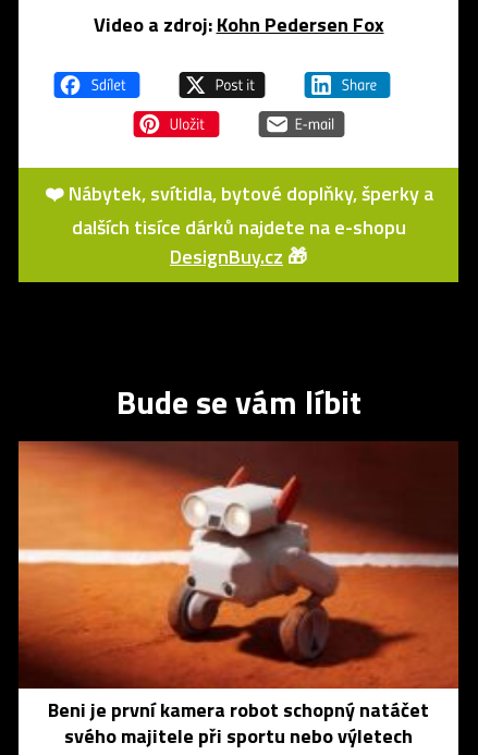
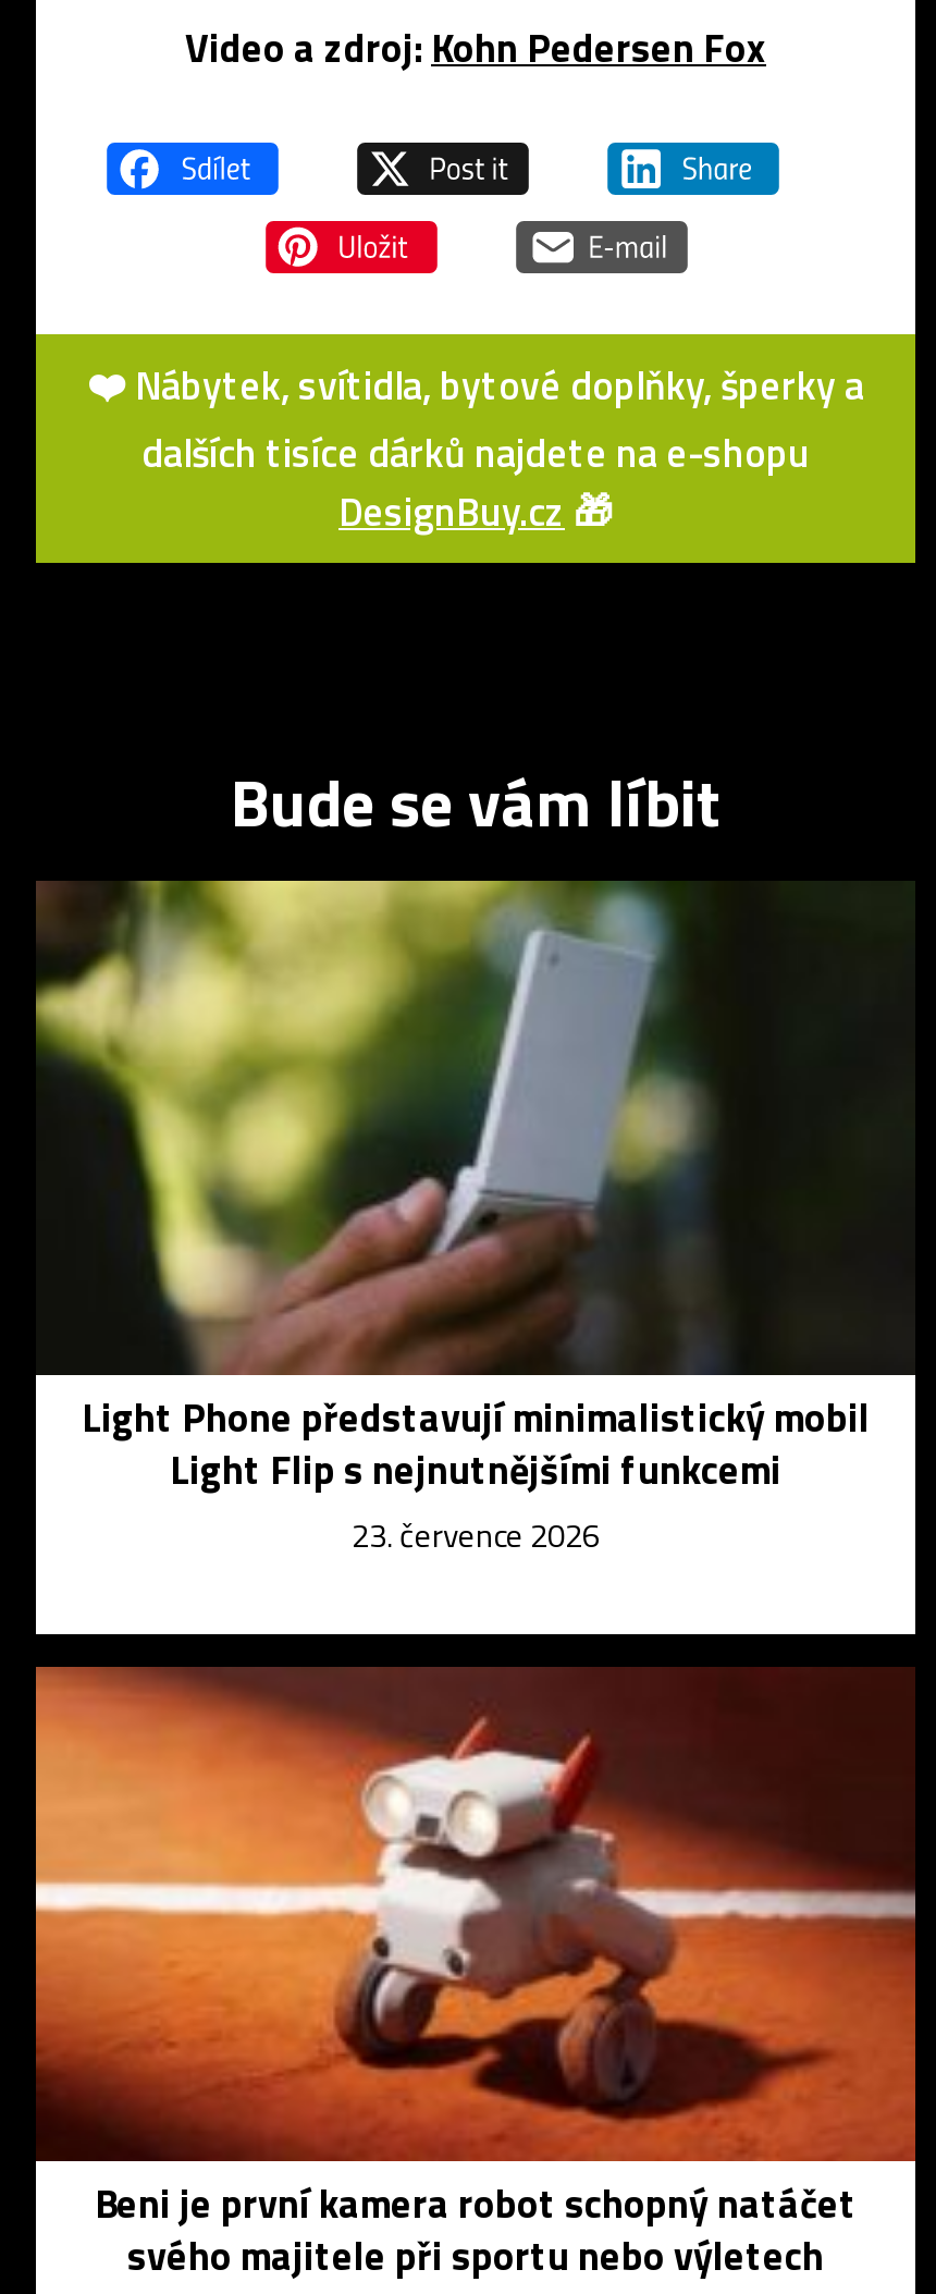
+ [image]
+ Light Phone představují minimalistický mobil
+ Light Flip s nejnutnějšími funkcemi
+ 23. července 2026
